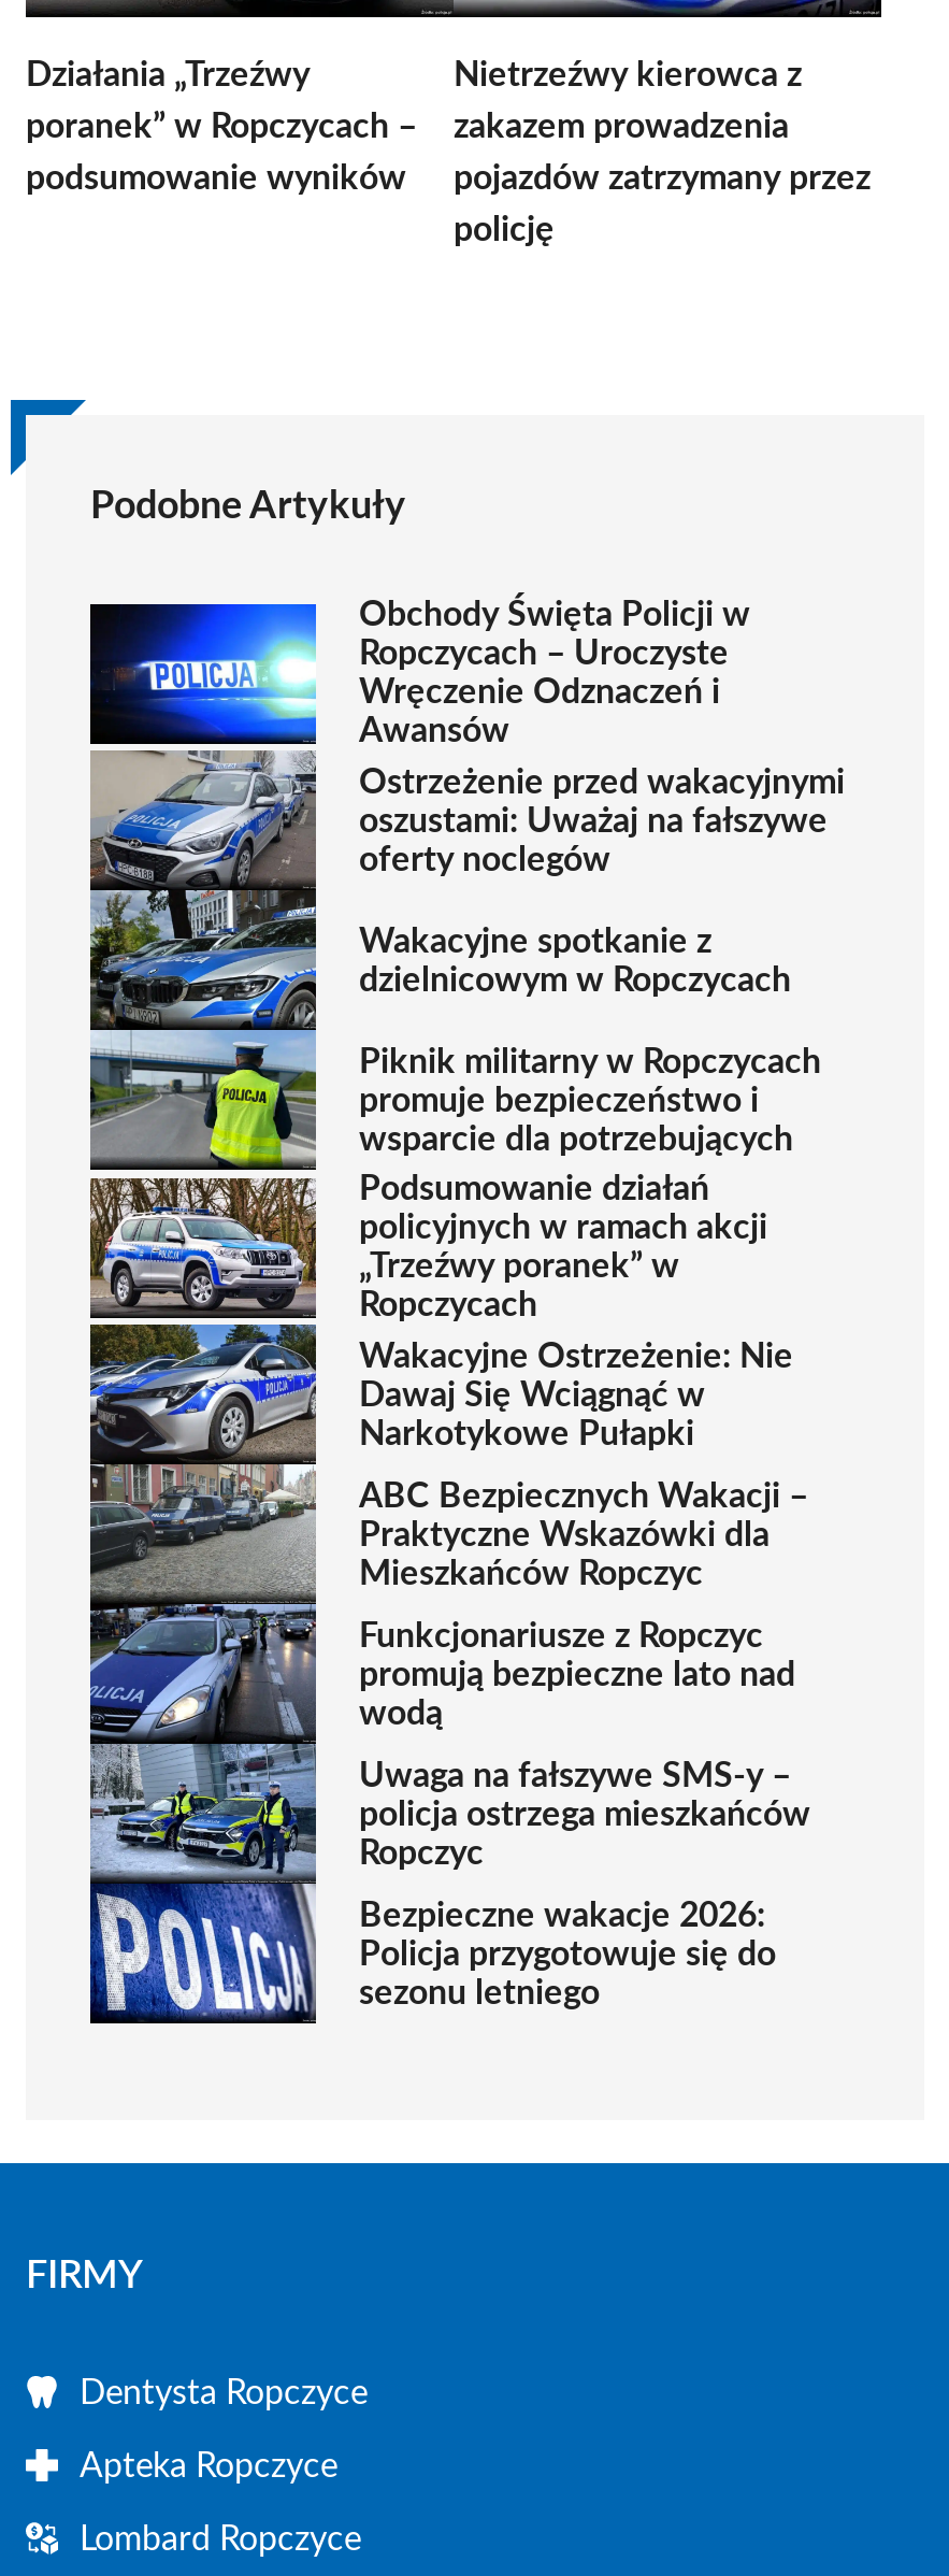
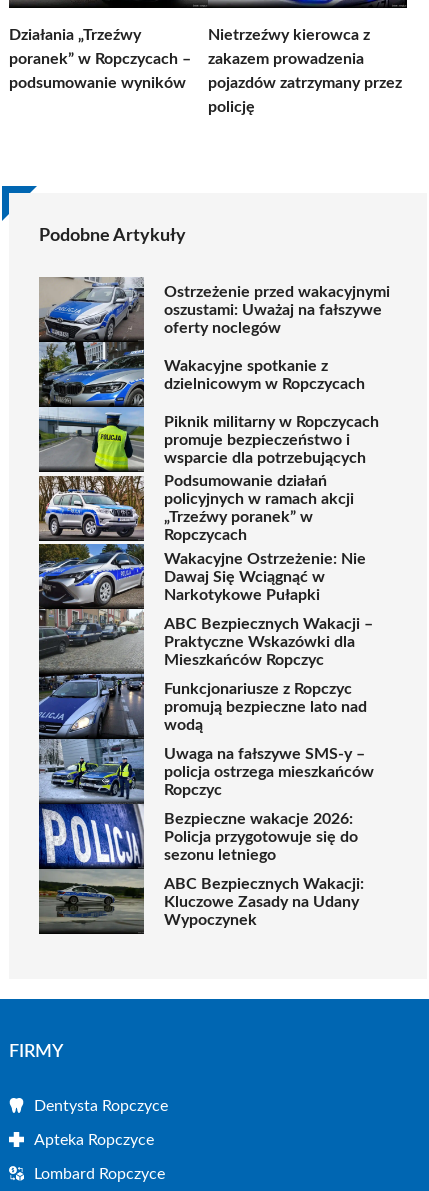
- [image]
- Obchody Święta Policji w
- Ropczycach – Uroczyste
- Wręczenie Odznaczeń i
- Awansów

moved up: Ostrzeżenie przed wakacyjnymi | oszustami: Uważaj na fałszywe | oferty noclegów | ... | Policja przygotowuje się do | sezonu letniego

+ [image]
+ ABC Bezpiecznych Wakacji:
+ Kluczowe Zasady na Udany
+ Wypoczynek
